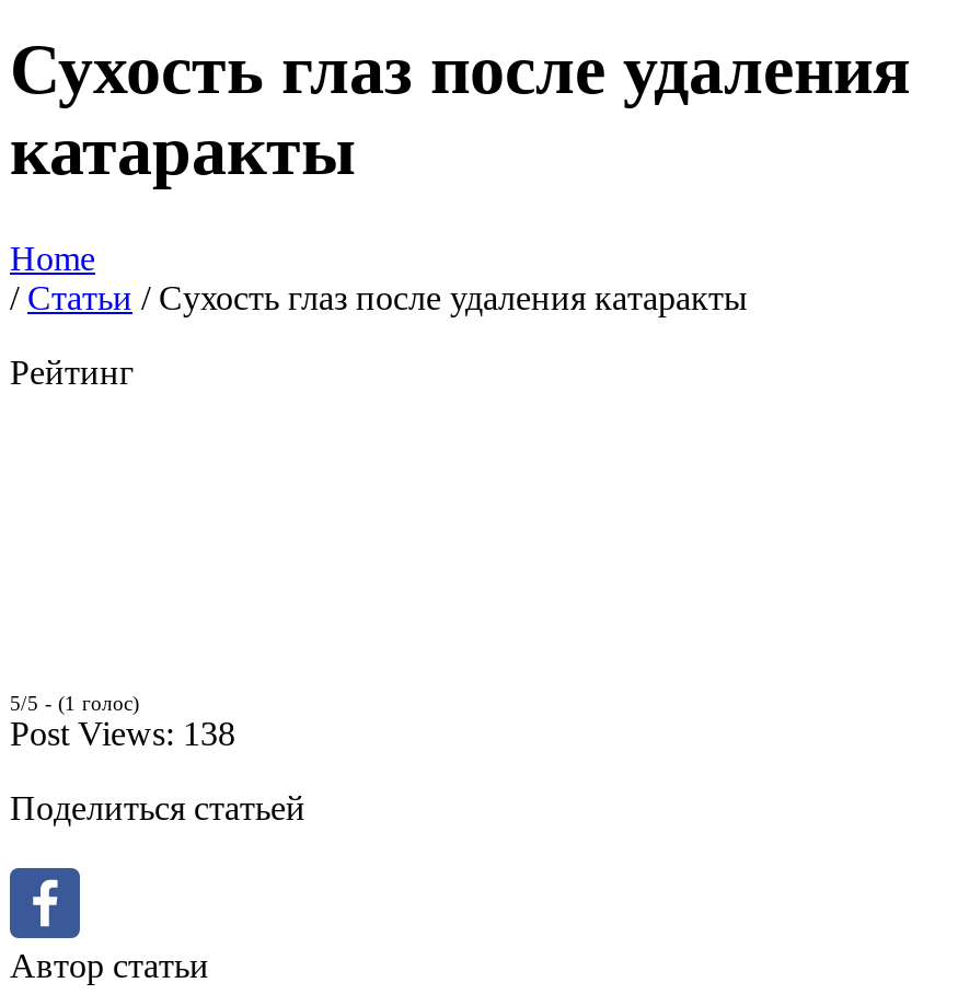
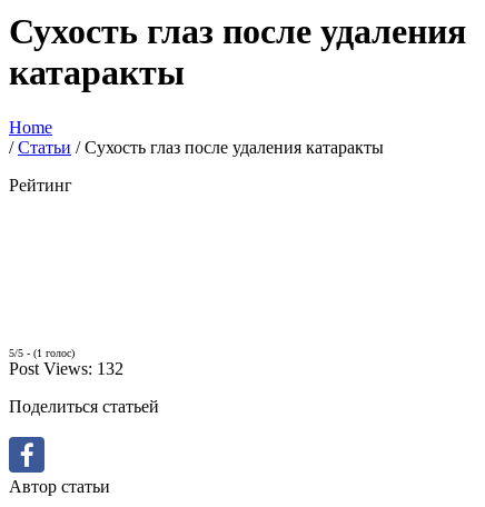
- Post Views: 138
+ Post Views: 132
